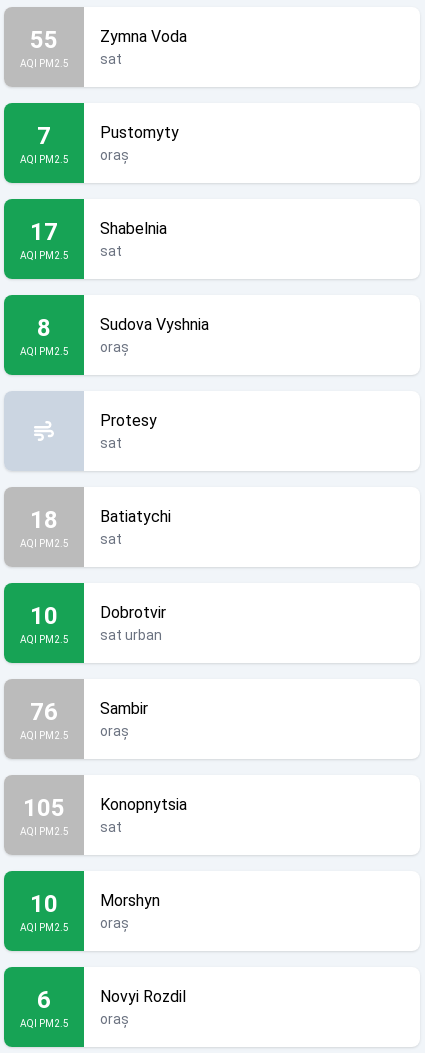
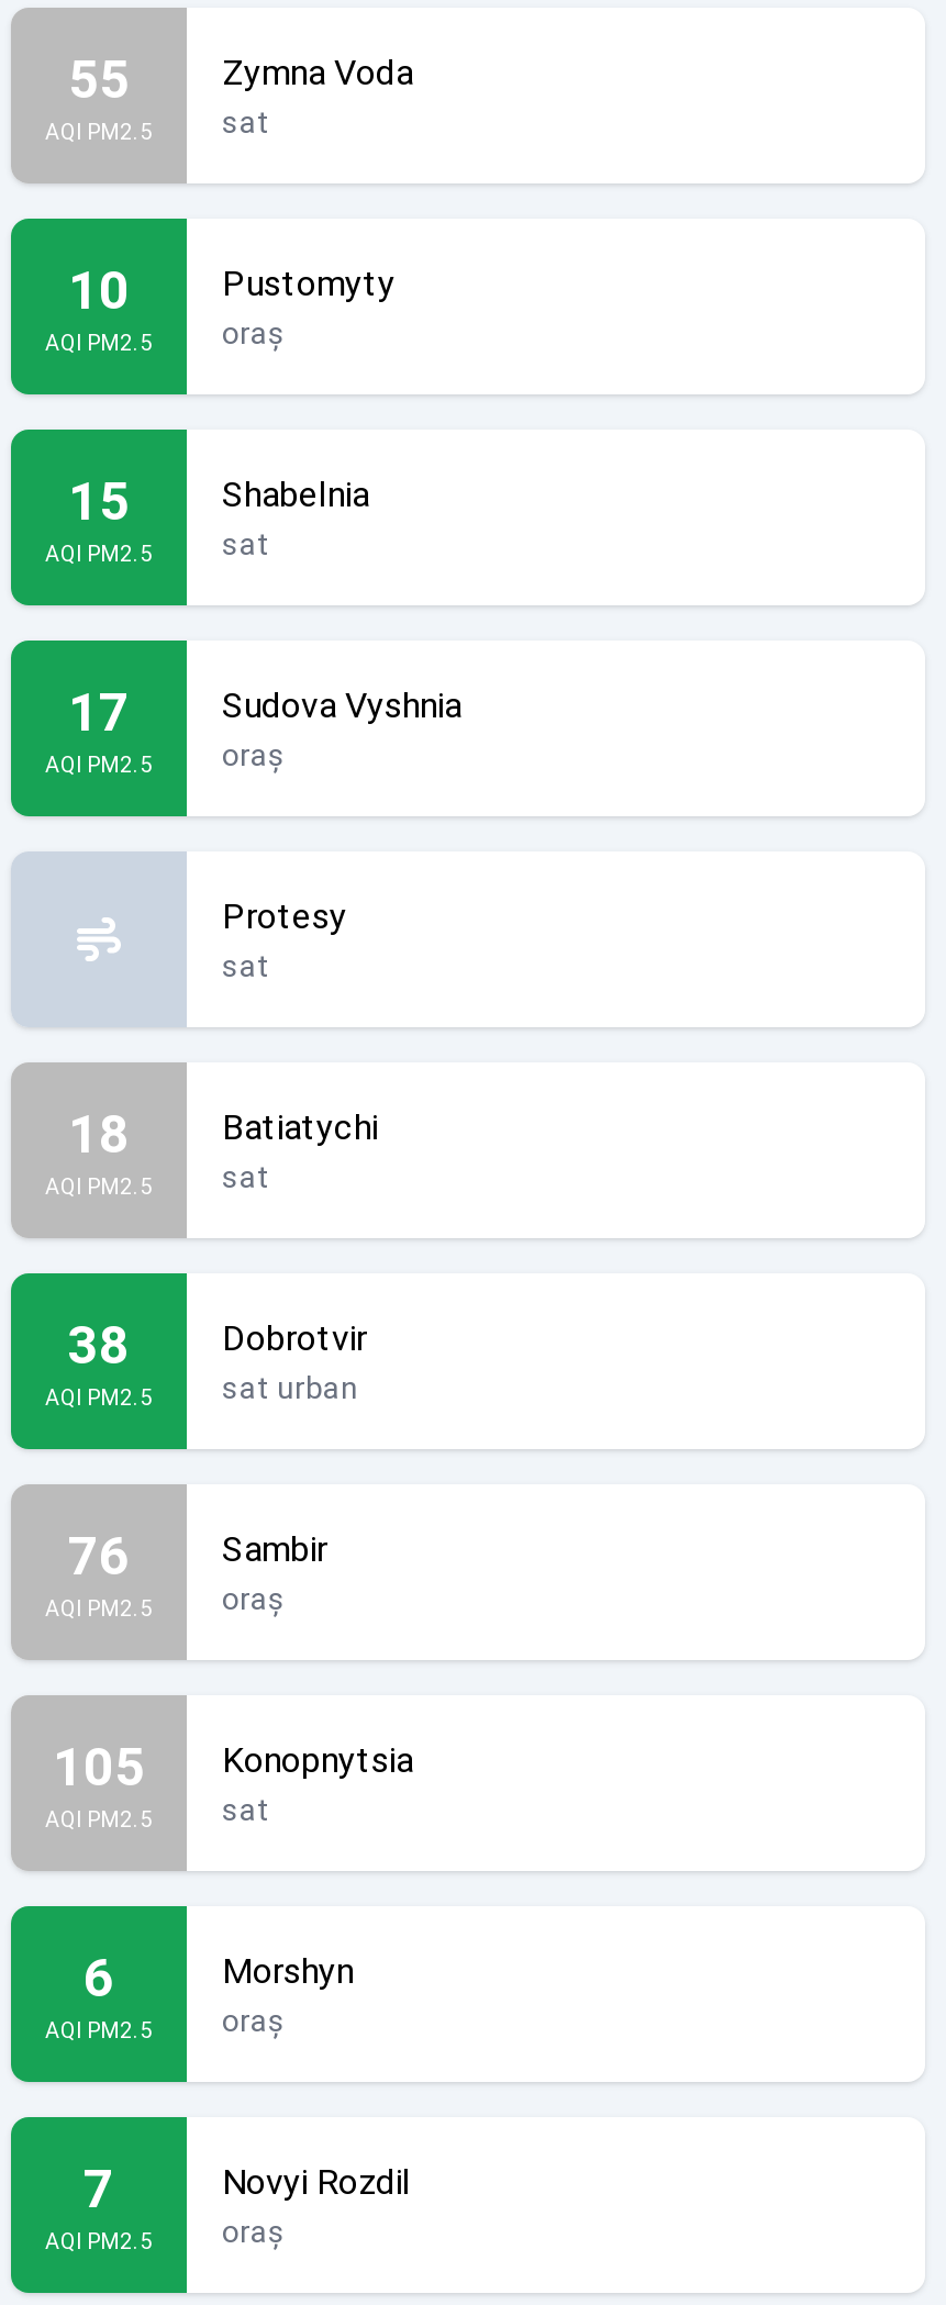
- 7
+ 10

- 17
+ 15

- 8
+ 17

- 10
+ 38

- 10
+ 6

- 6
+ 7
